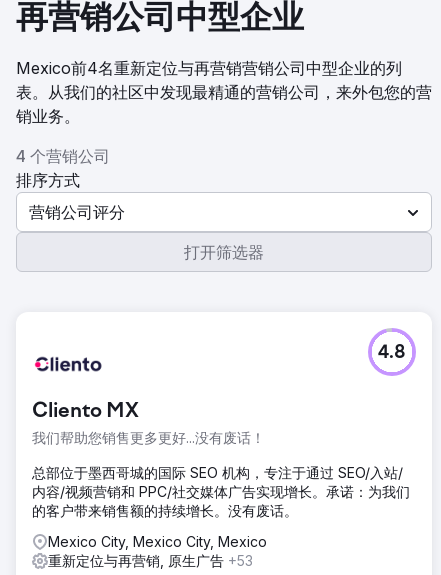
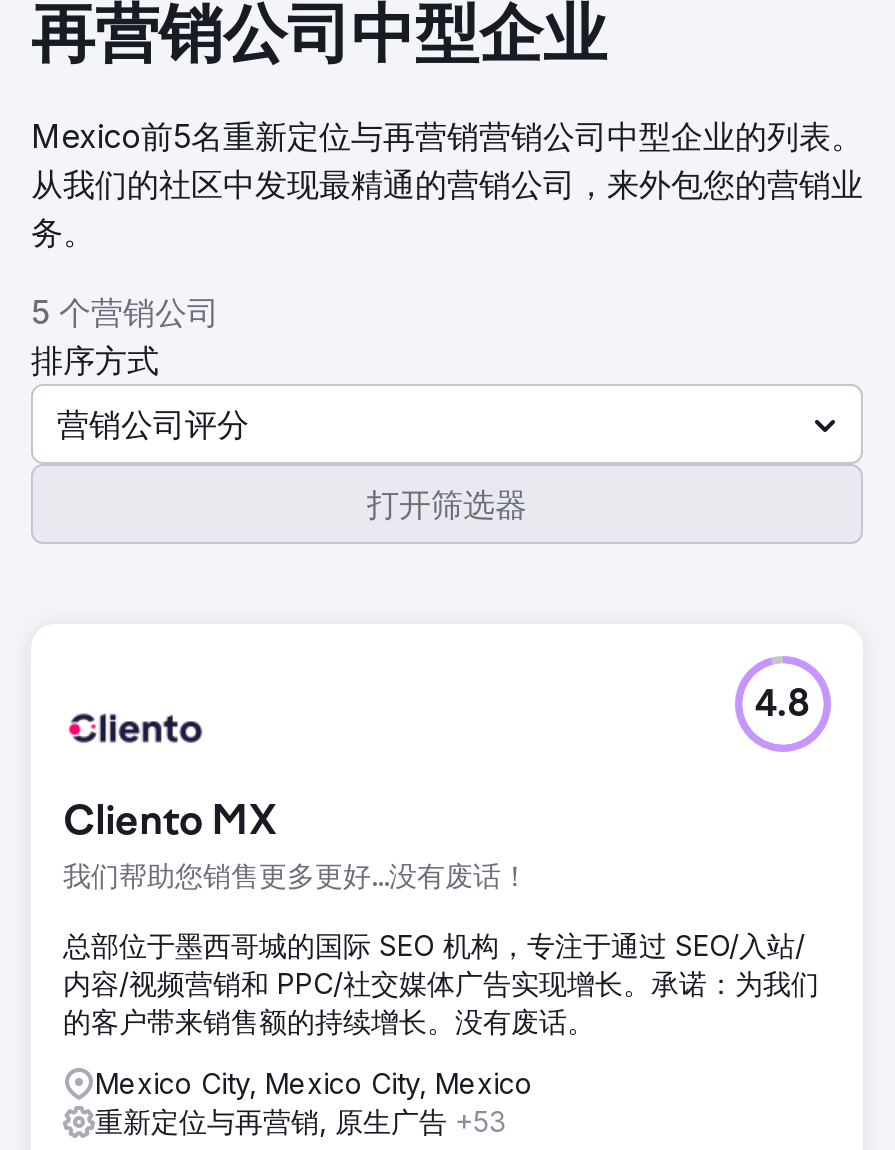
- Mexico前4名重新定位与再营销营销公司中型企业的列
- 表。从我们的社区中发现最精通的营销公司，来外包您的营
- 销业务。
+ Mexico前5名重新定位与再营销营销公司中型企业的列表。
+ 从我们的社区中发现最精通的营销公司，来外包您的营销业
+ 务。

- 4 个营销公司
+ 5 个营销公司
